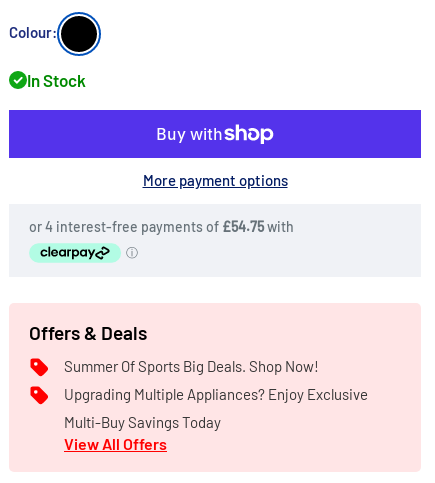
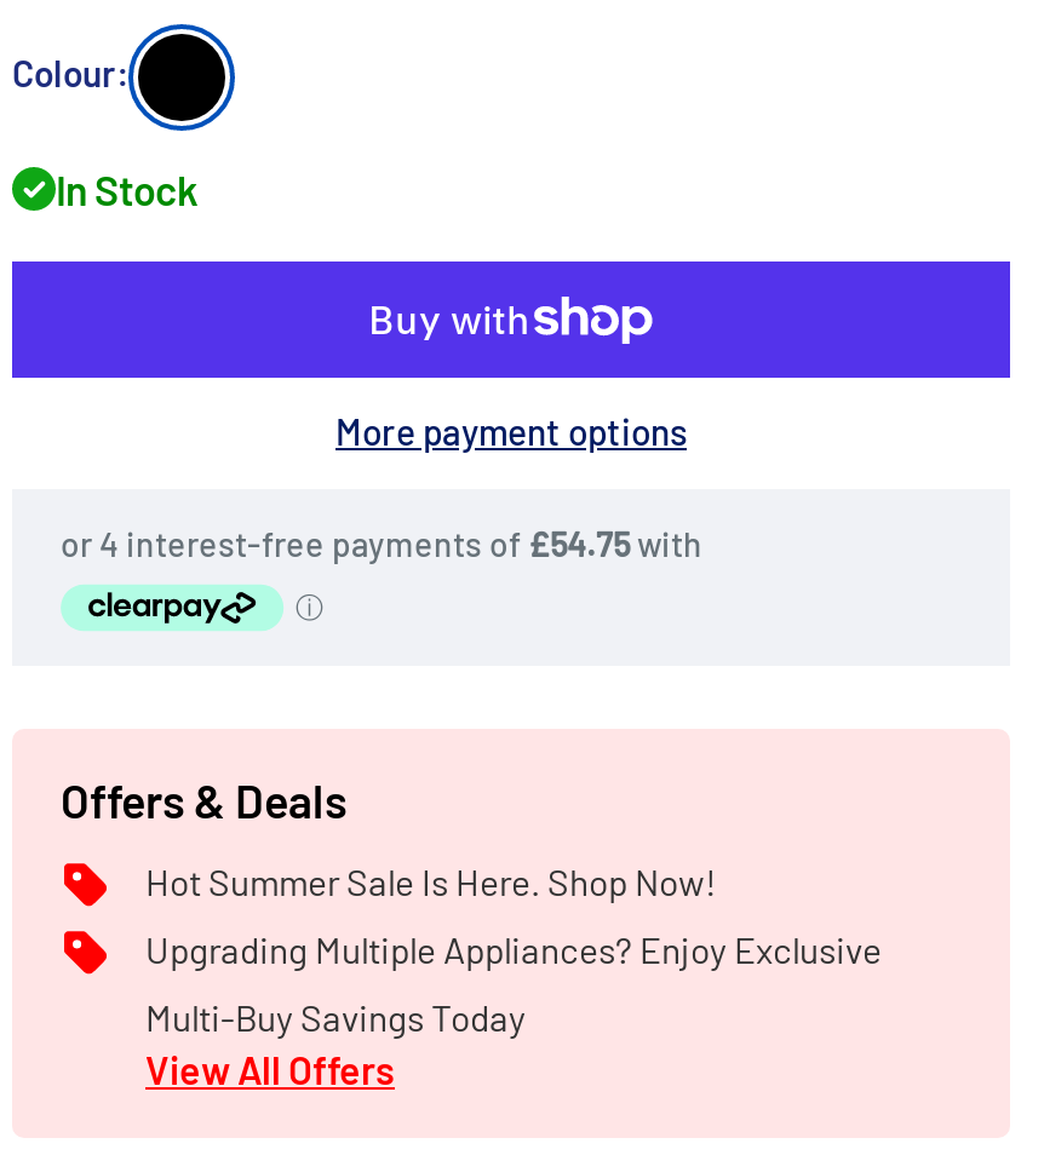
- Summer Of Sports Big Deals. Shop Now!
+ Hot Summer Sale Is Here. Shop Now!
